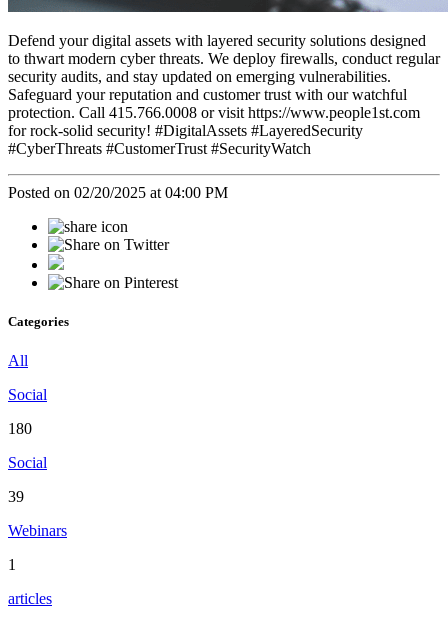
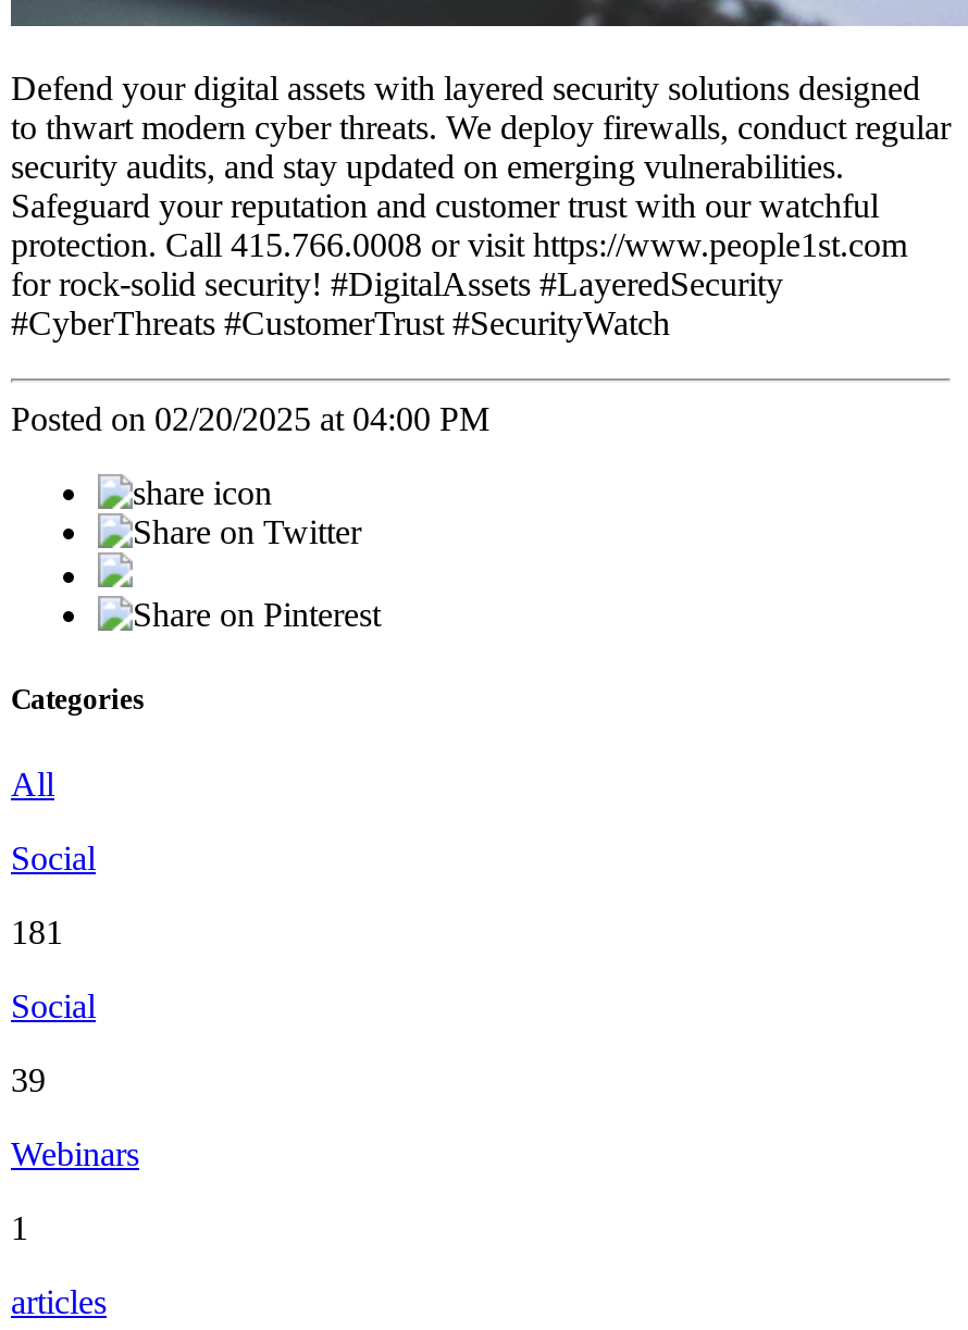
- 180
+ 181
